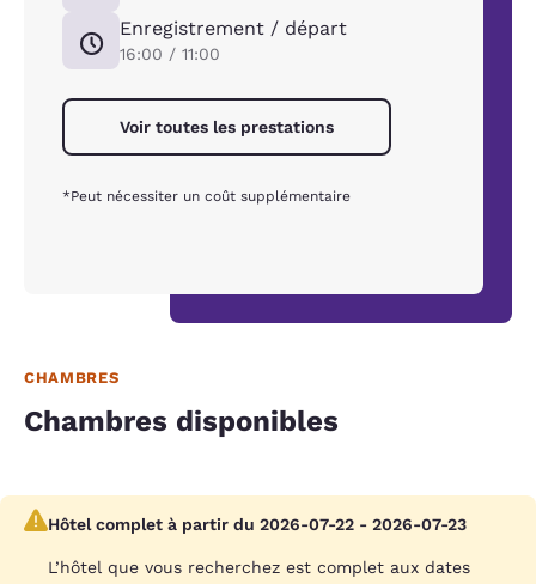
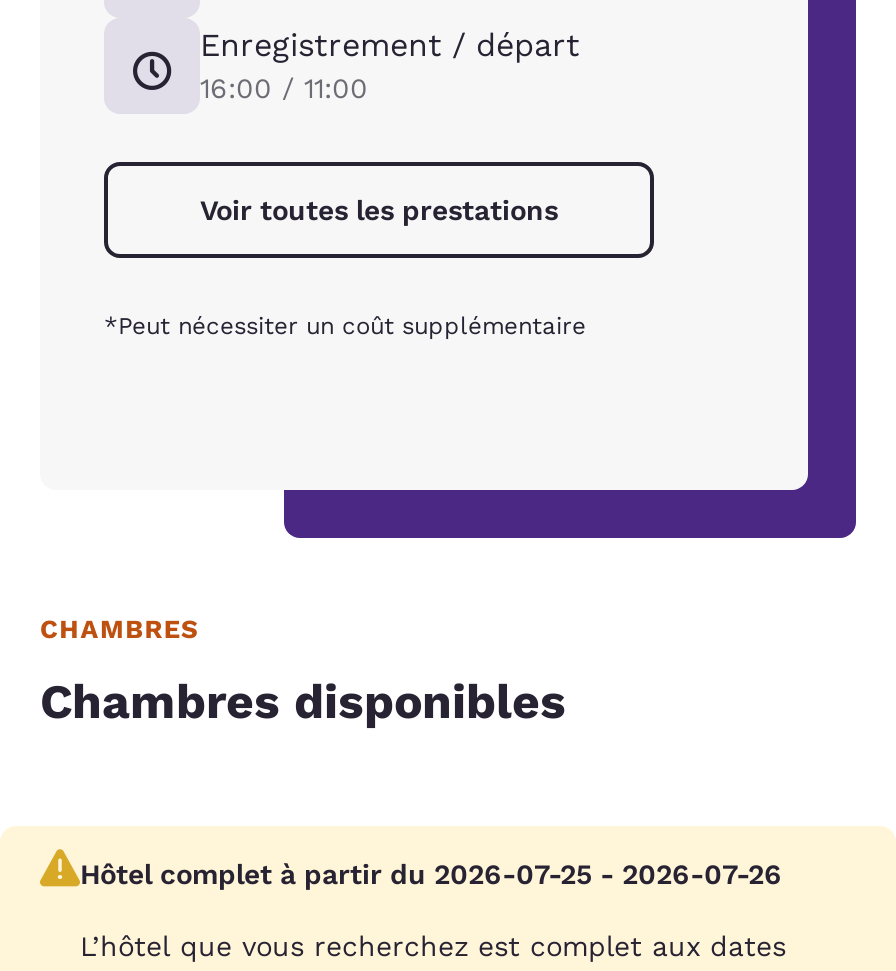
- Hôtel complet à partir du 2026-07-22 - 2026-07-23
+ Hôtel complet à partir du 2026-07-25 - 2026-07-26
